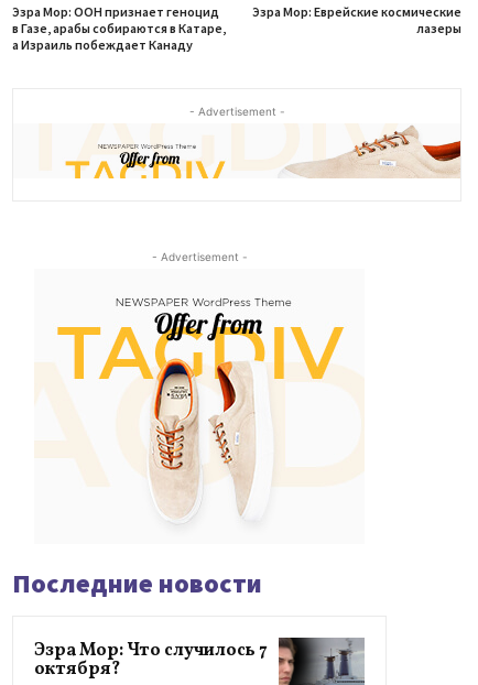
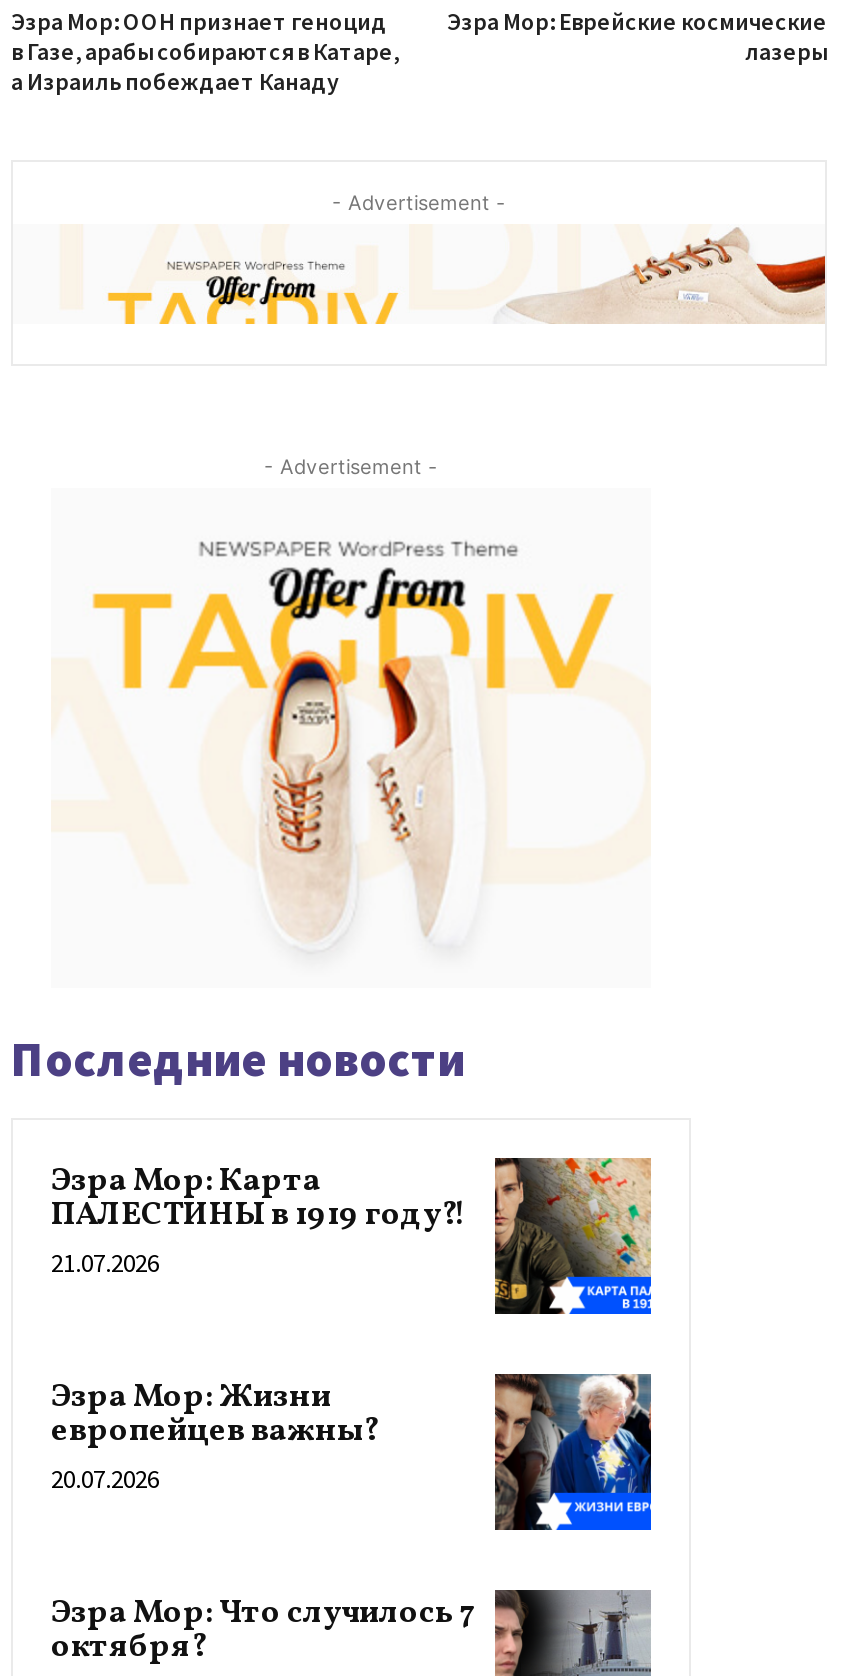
+ [image]
+ Эзра Мор: Карта
+ ПАЛЕСТИНЫ в 1919 году?!
+ 21.07.2026
+ Эзра Мор: Жизни
+ европейцев важны?
+ 20.07.2026

+ [image]
